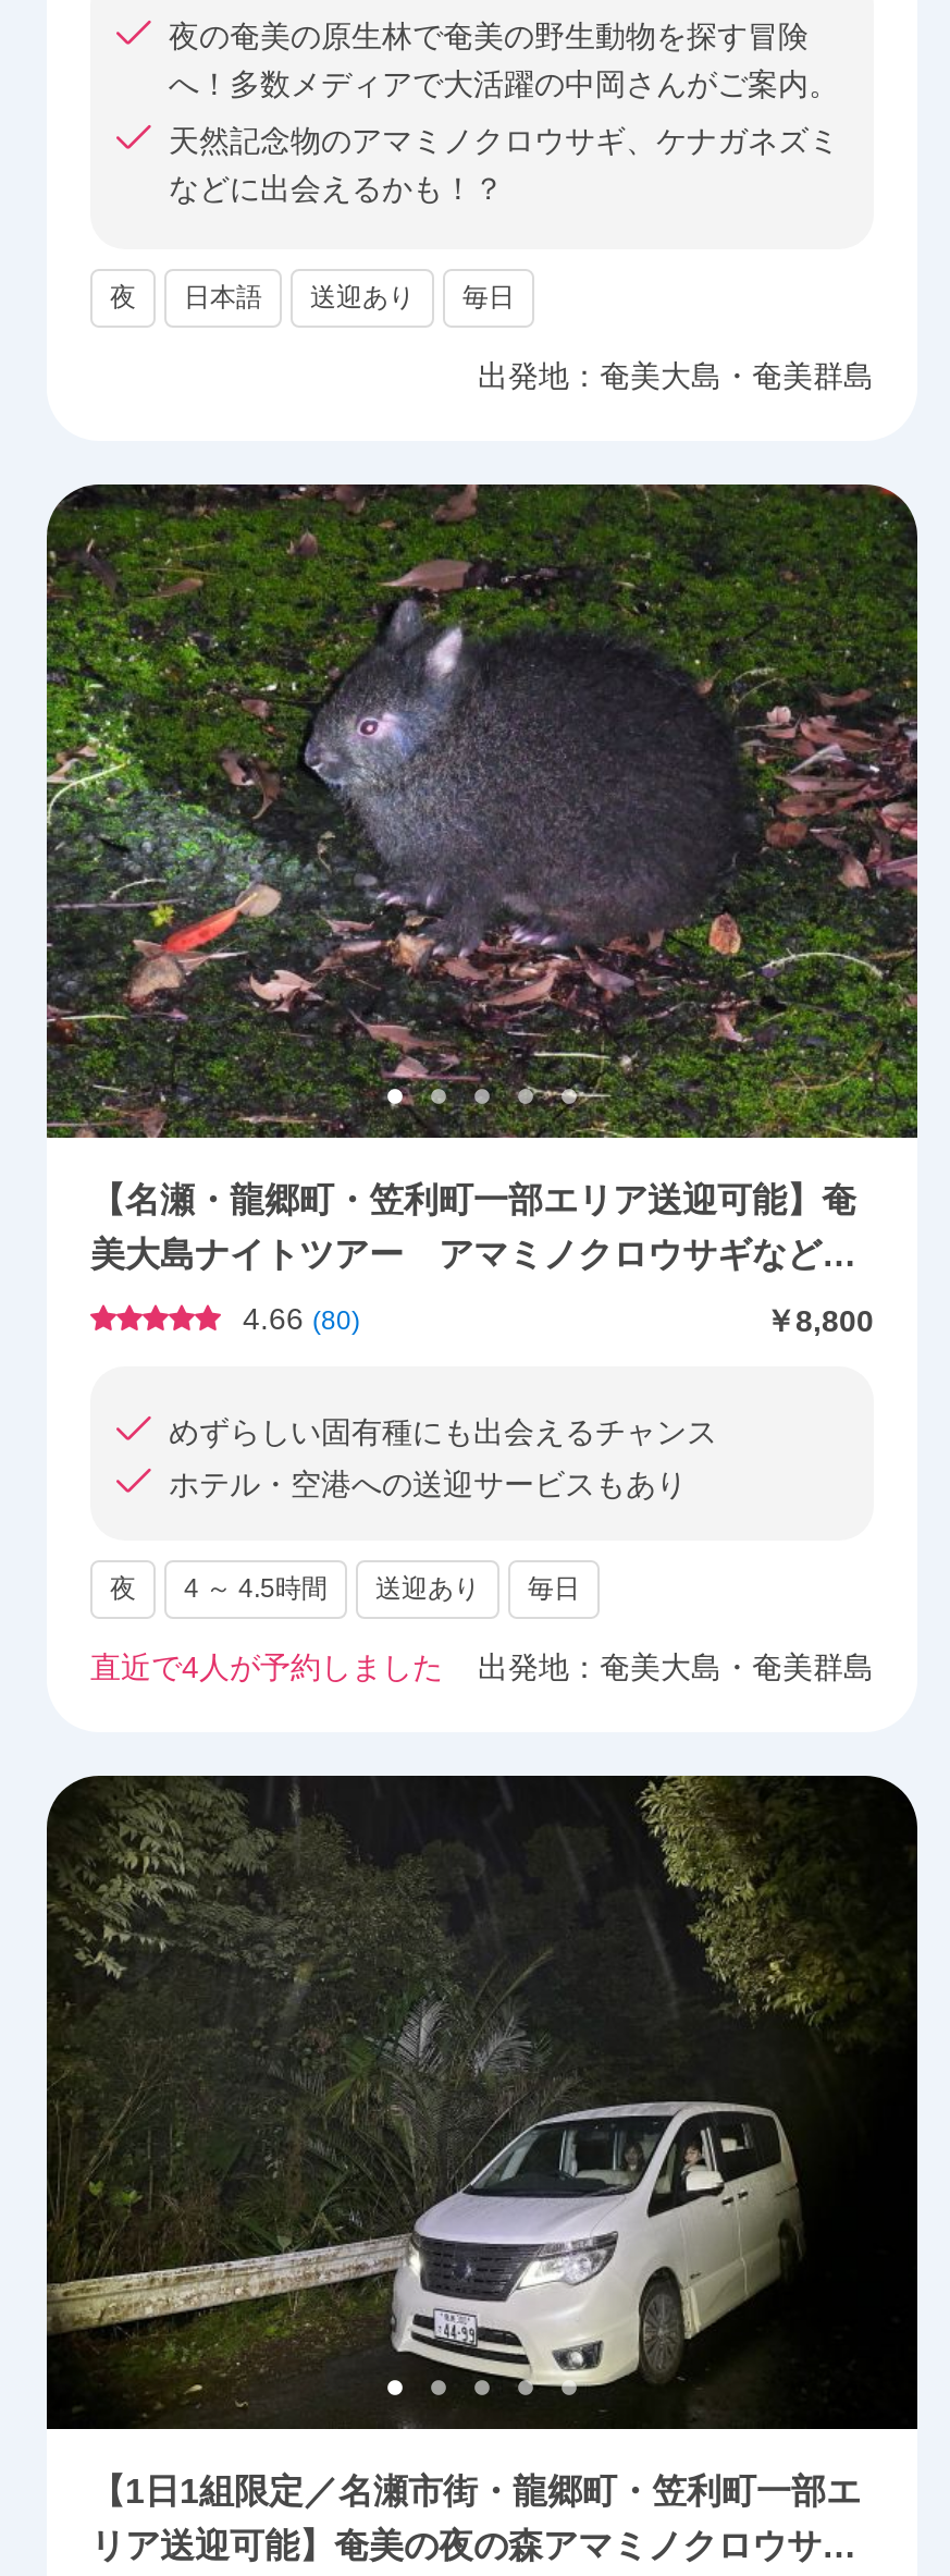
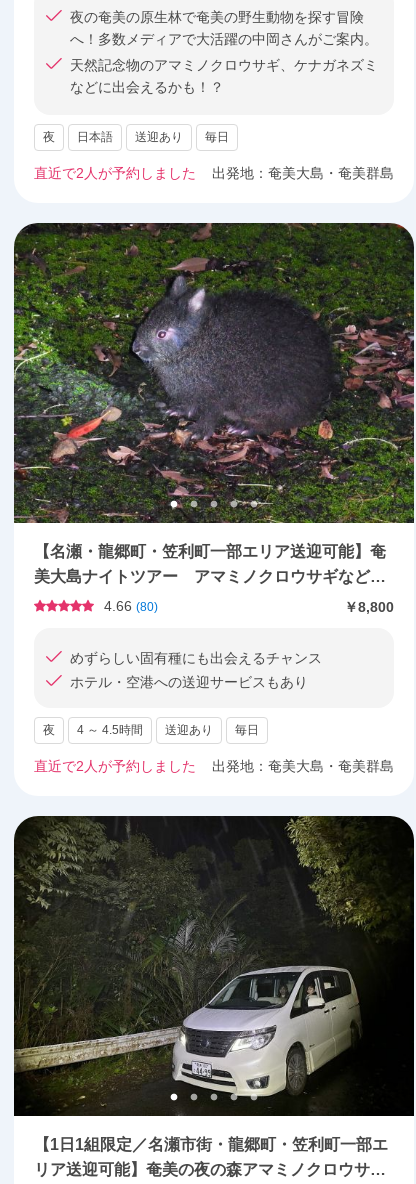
+ 直近で2人が予約しました

- 直近で4人が予約しました
+ 直近で2人が予約しました
